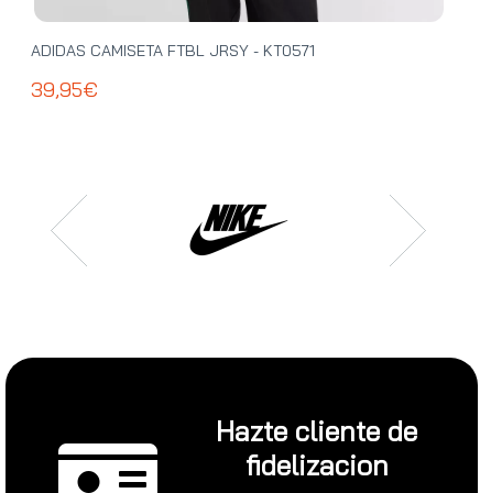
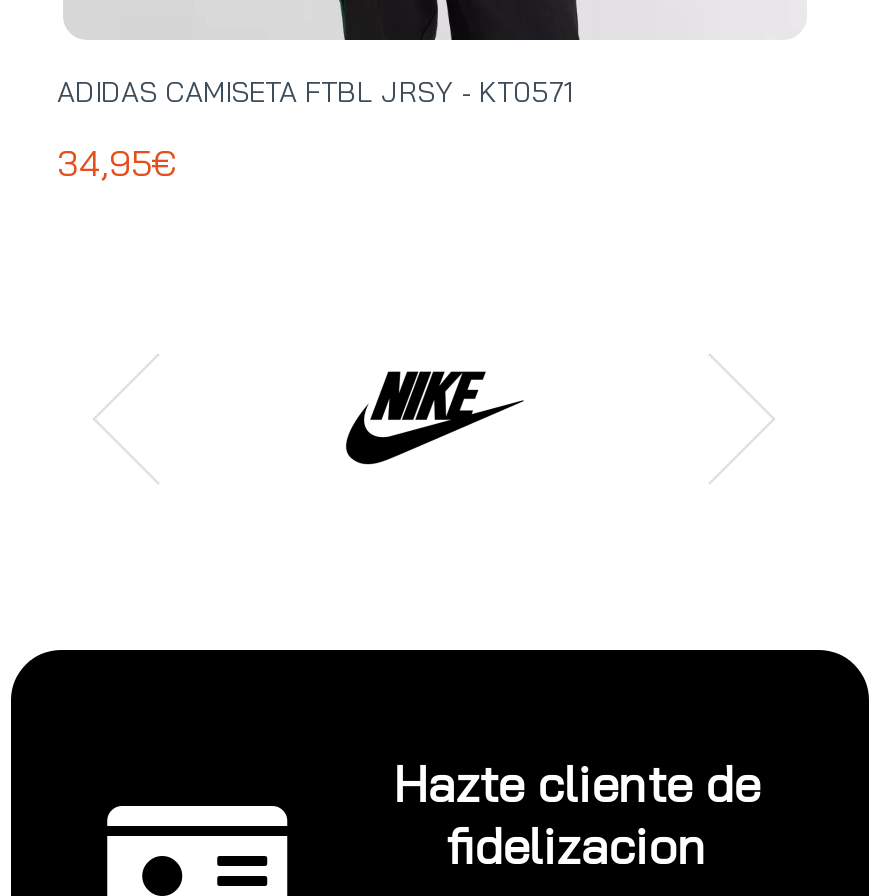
- 39,95€
+ 34,95€
